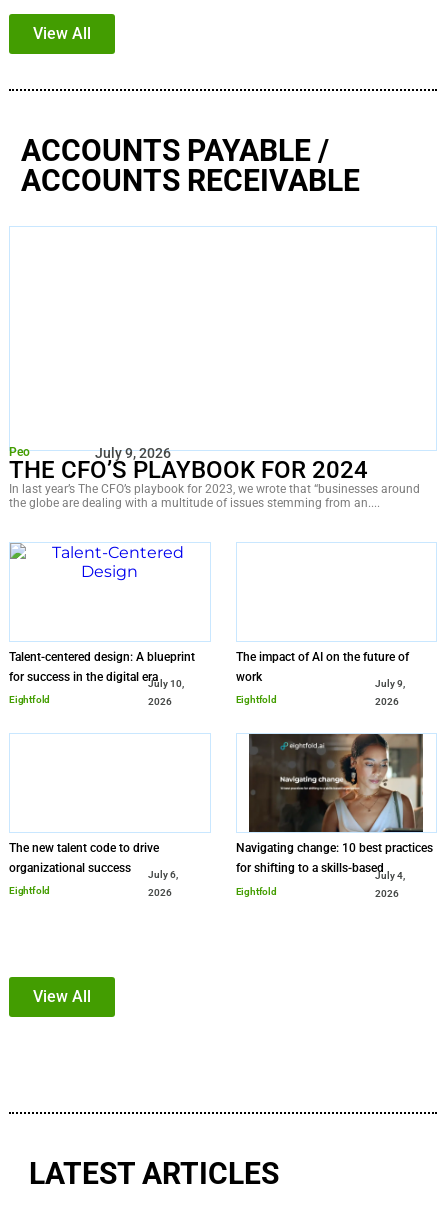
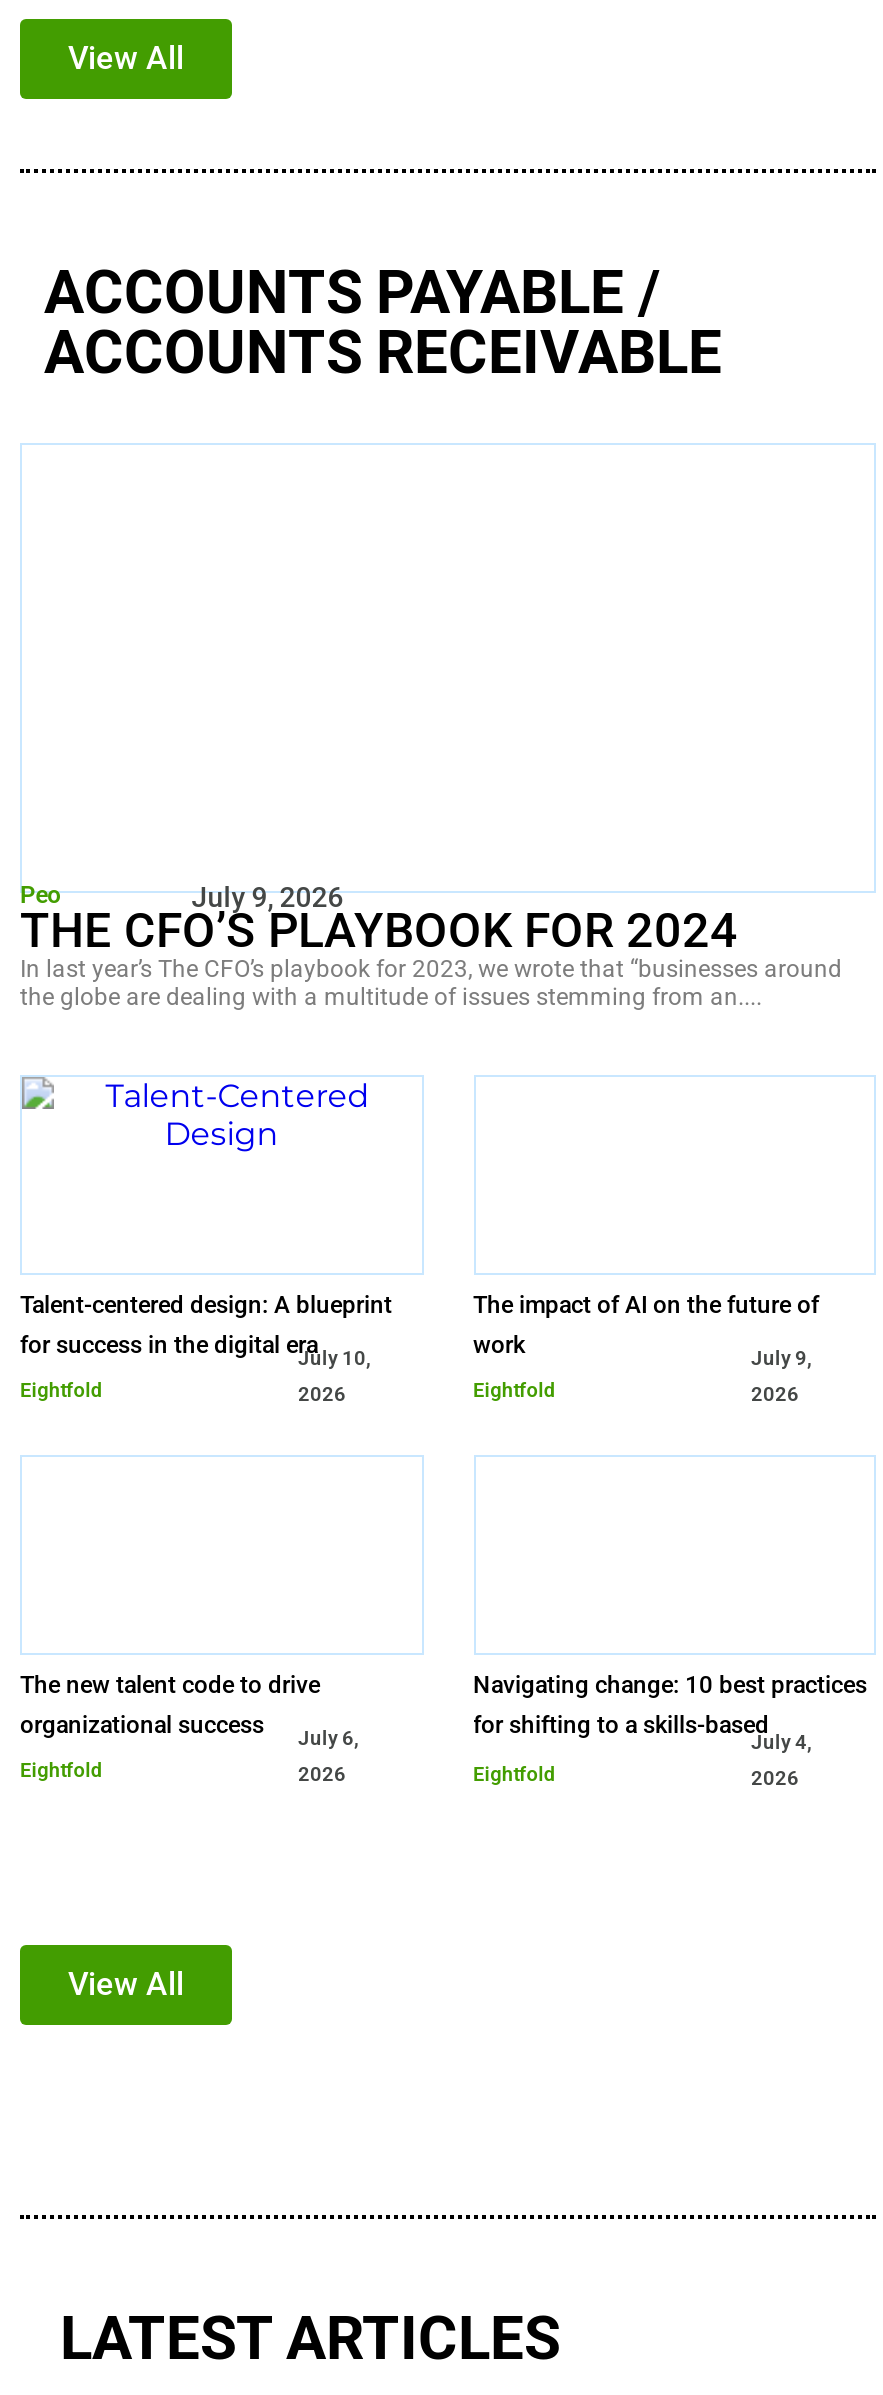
- [image]
